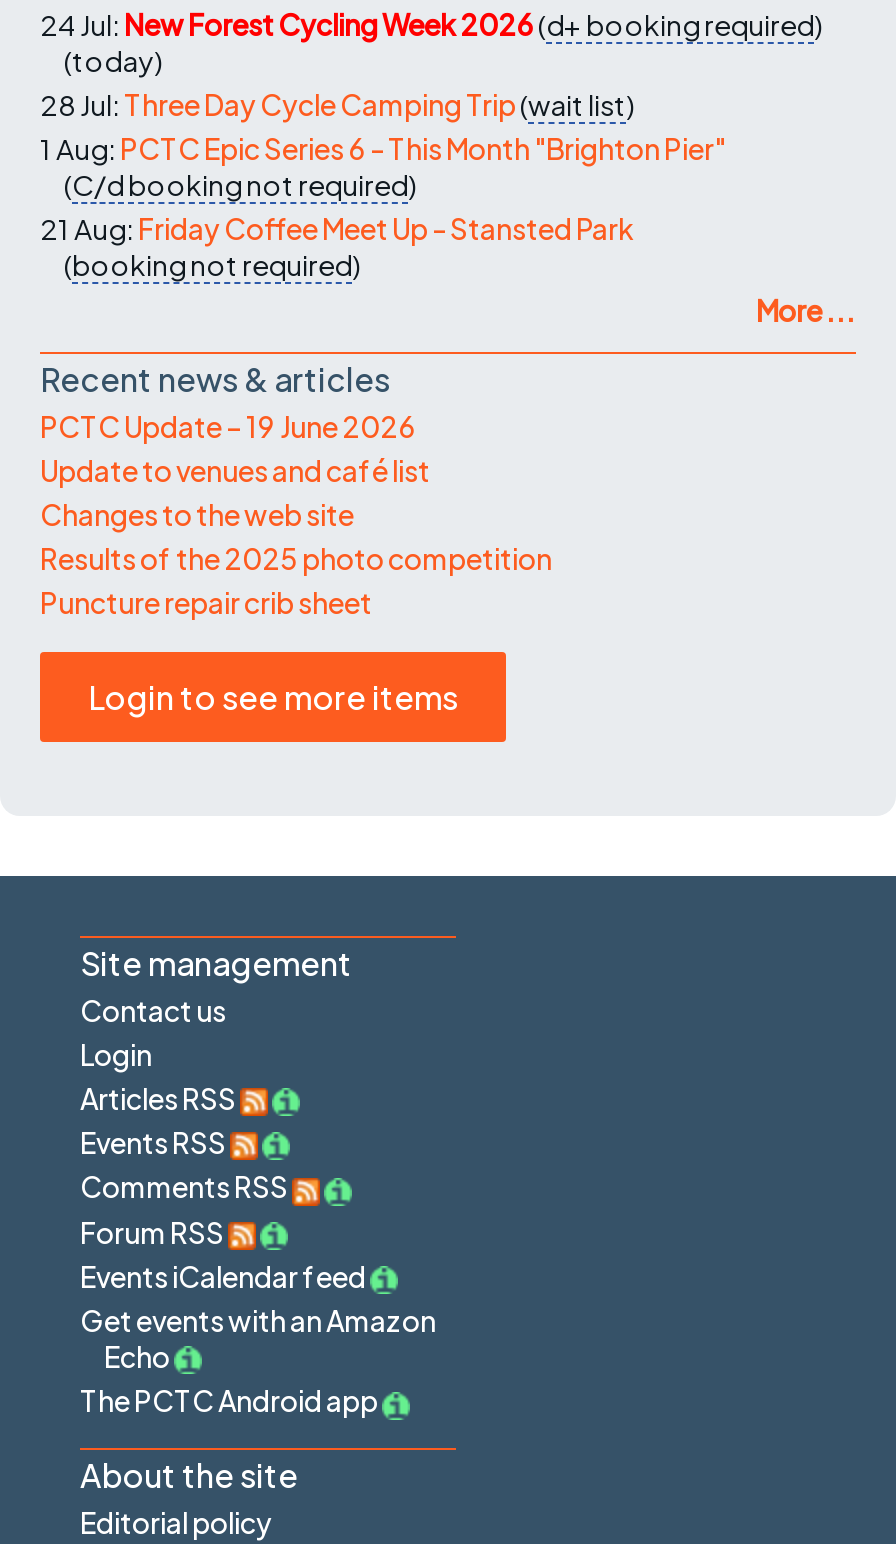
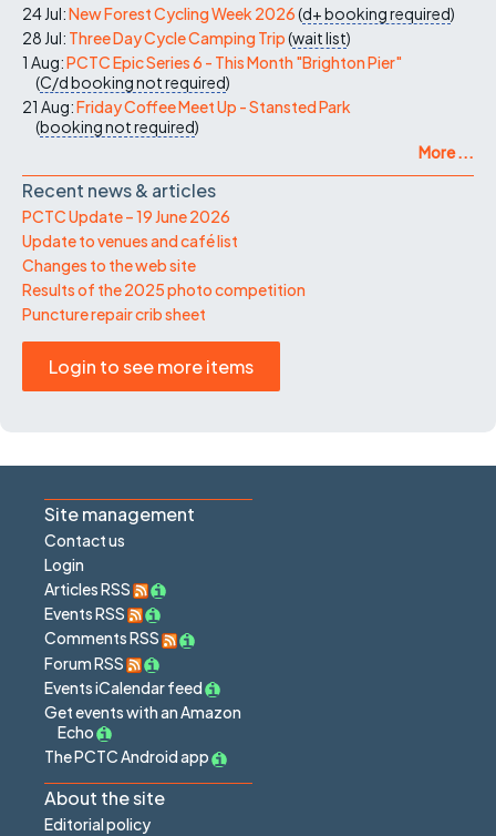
- (today)
